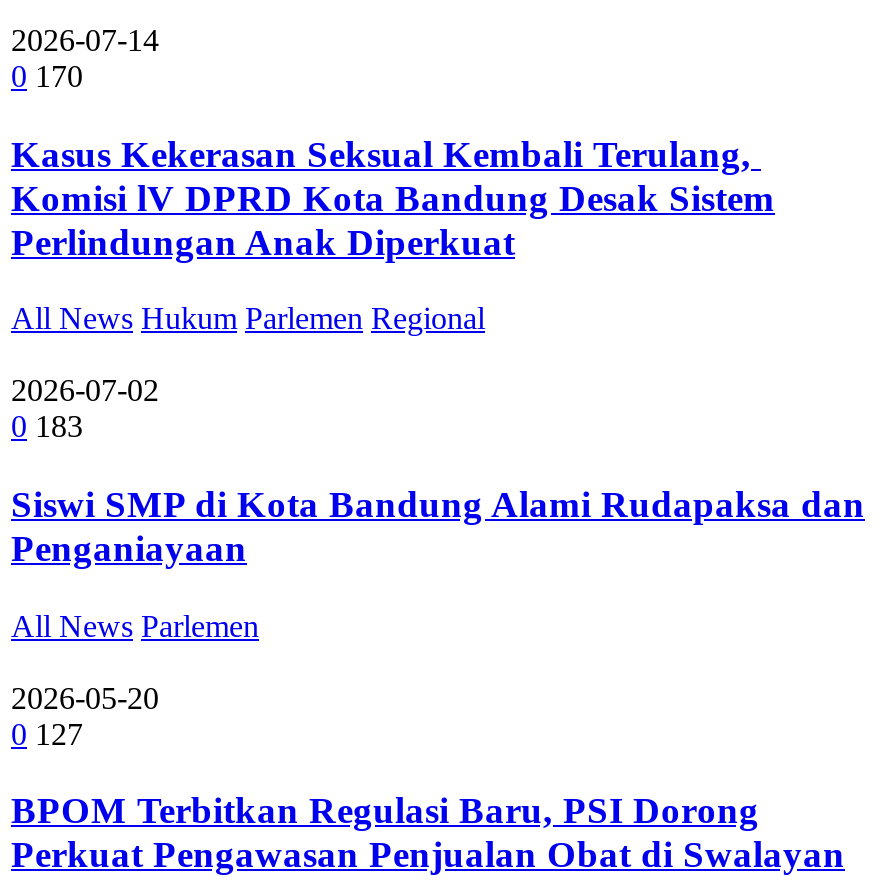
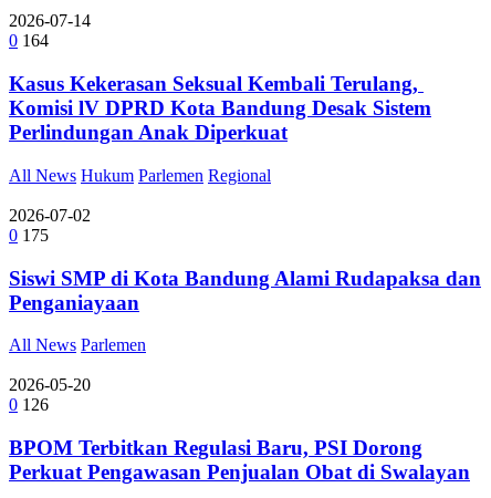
- 0 170
+ 0 164

- 0 183
+ 0 175

- 0 127
+ 0 126
